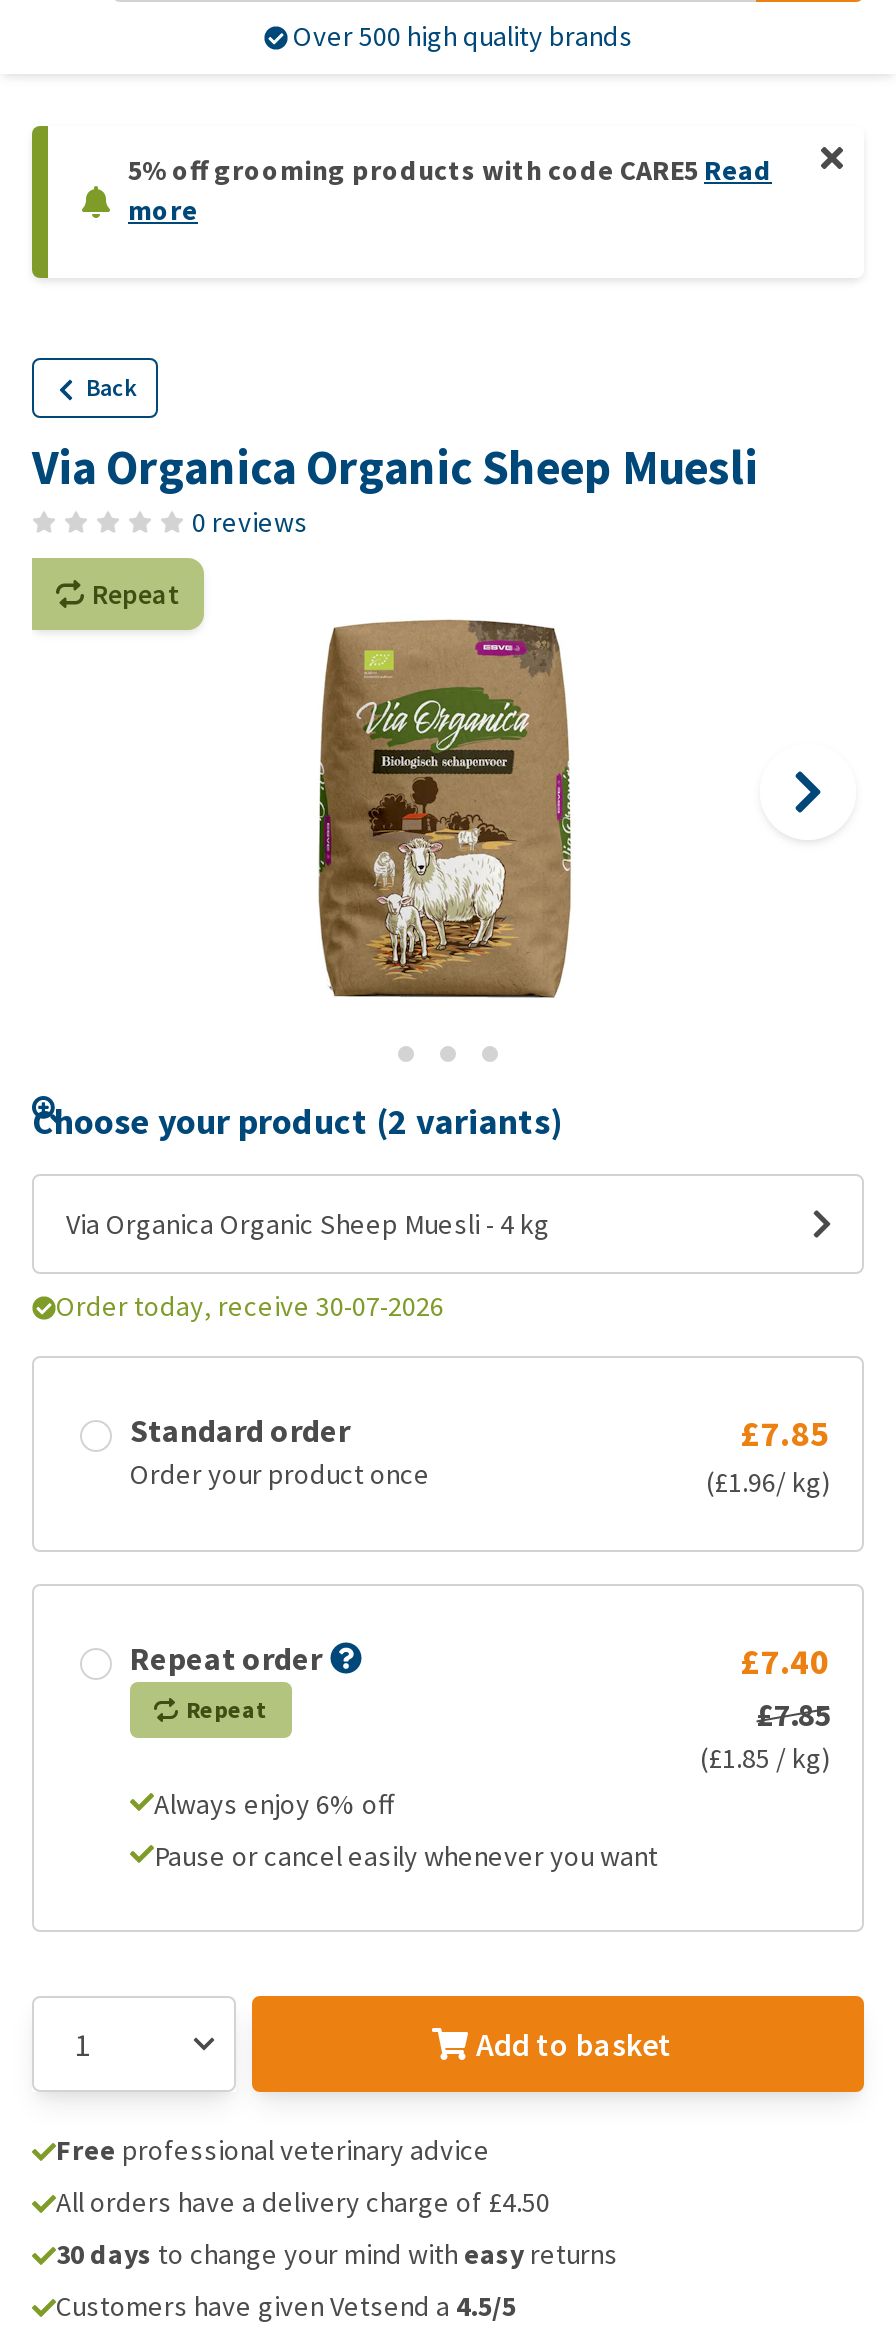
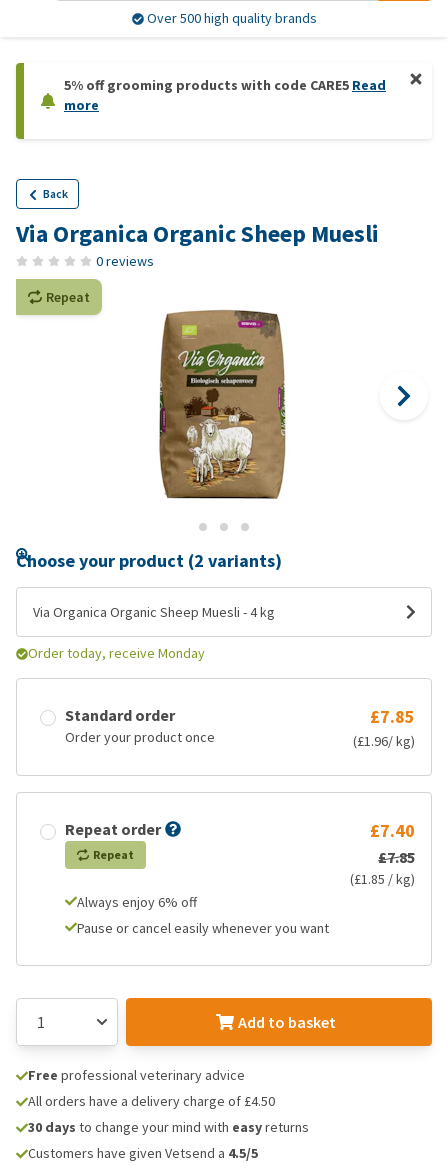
- Order today, receive 30-07-2026
+ Order today, receive Monday
